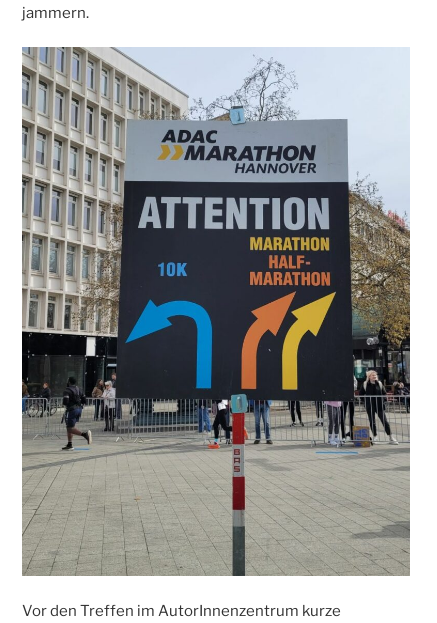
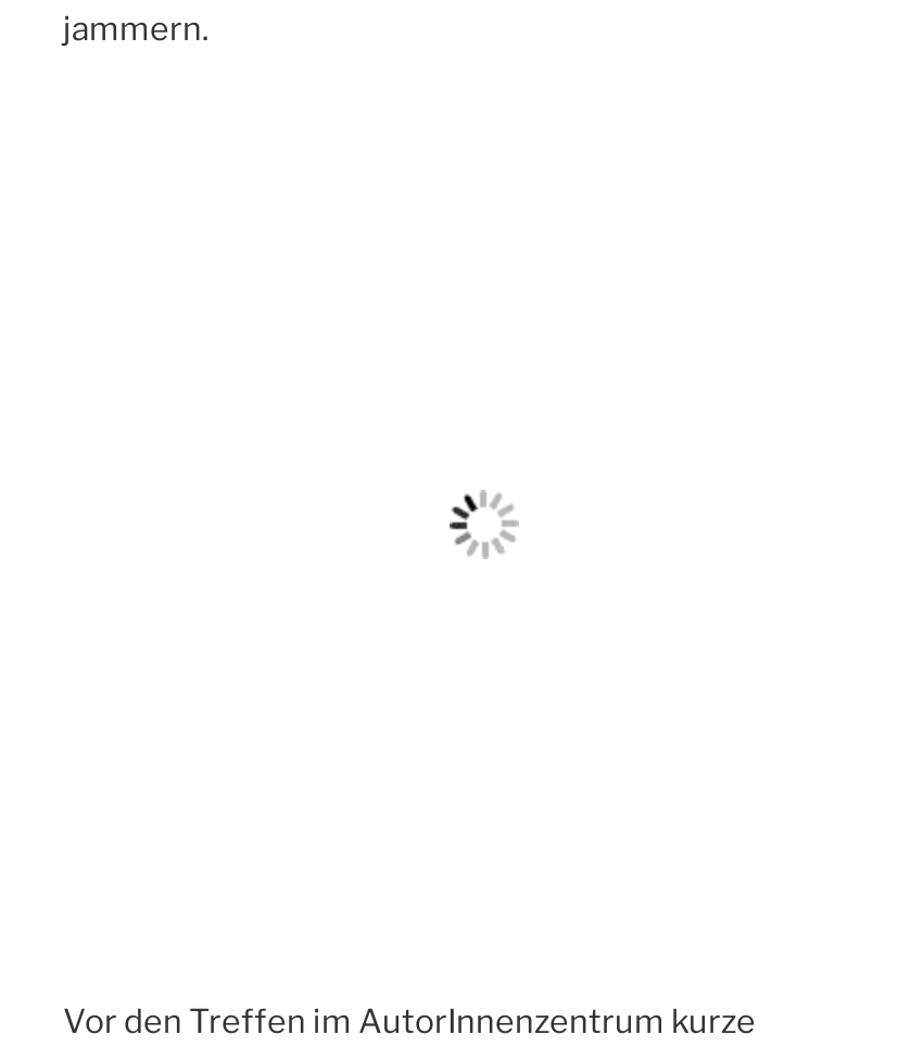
- [image]
